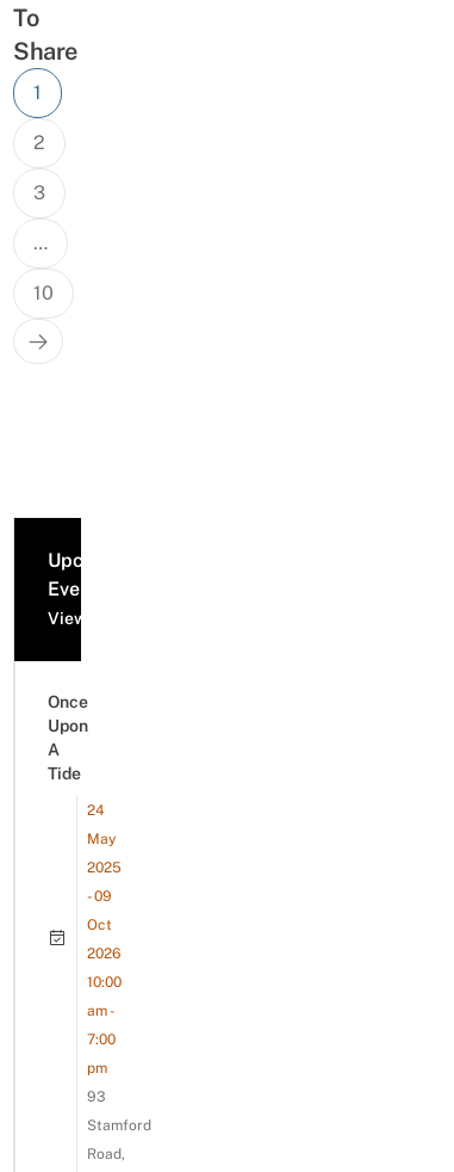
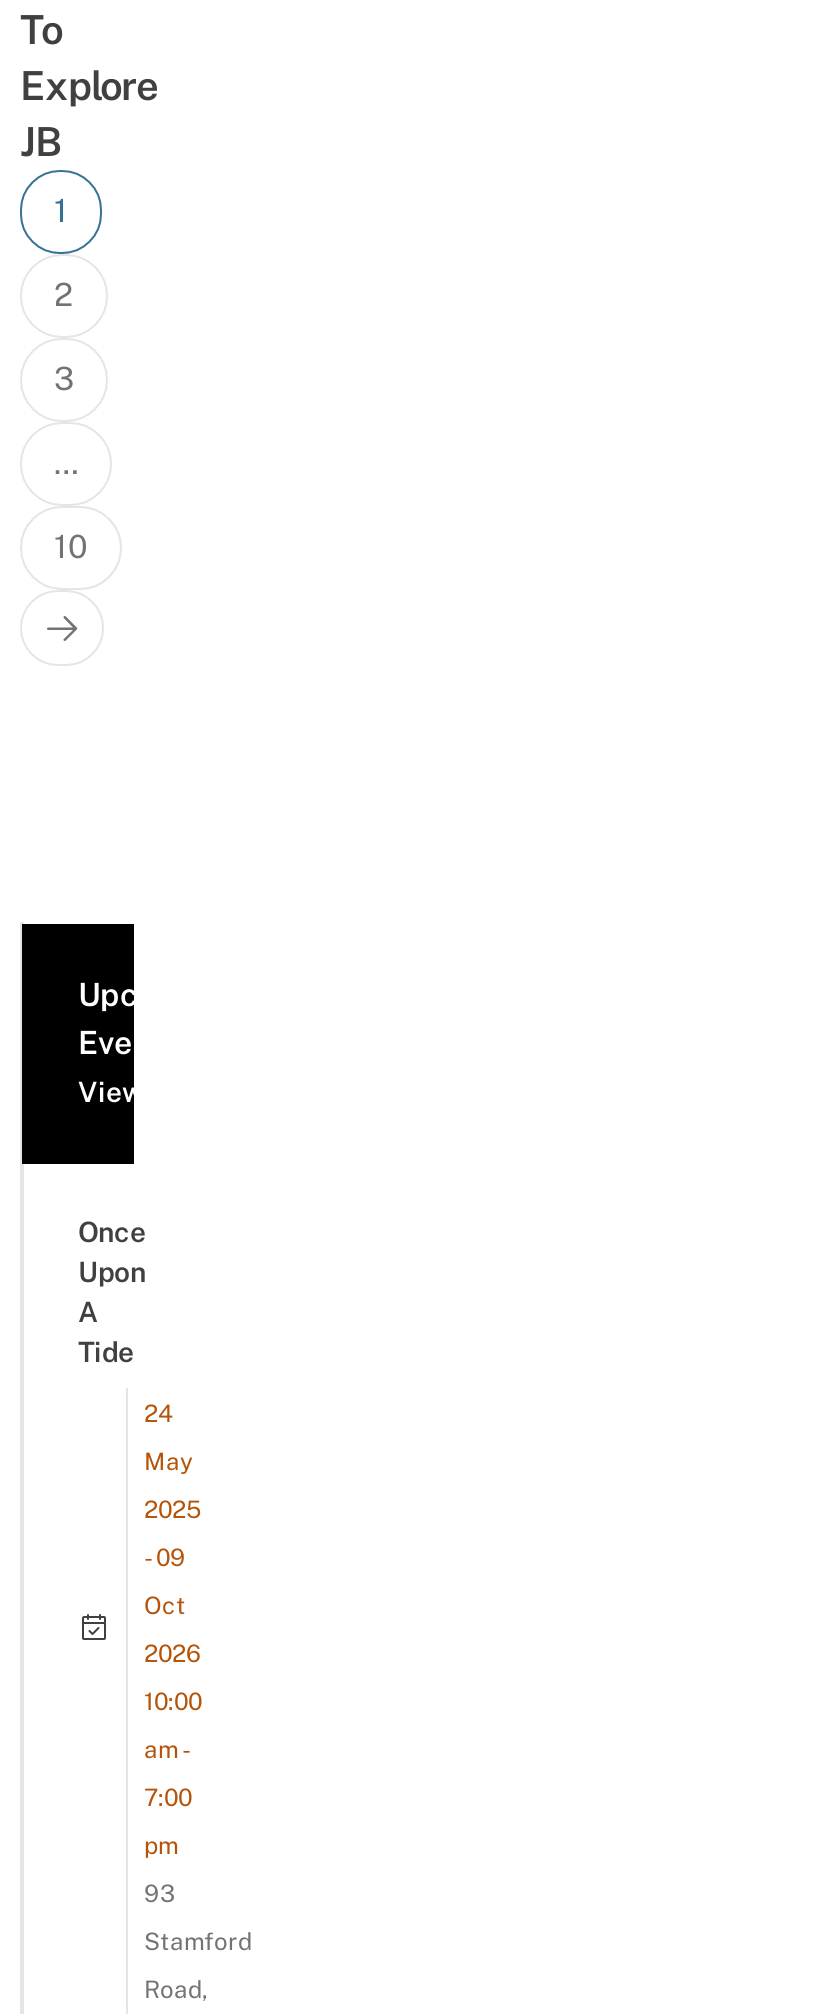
- Share
+ Explore
+ JB
